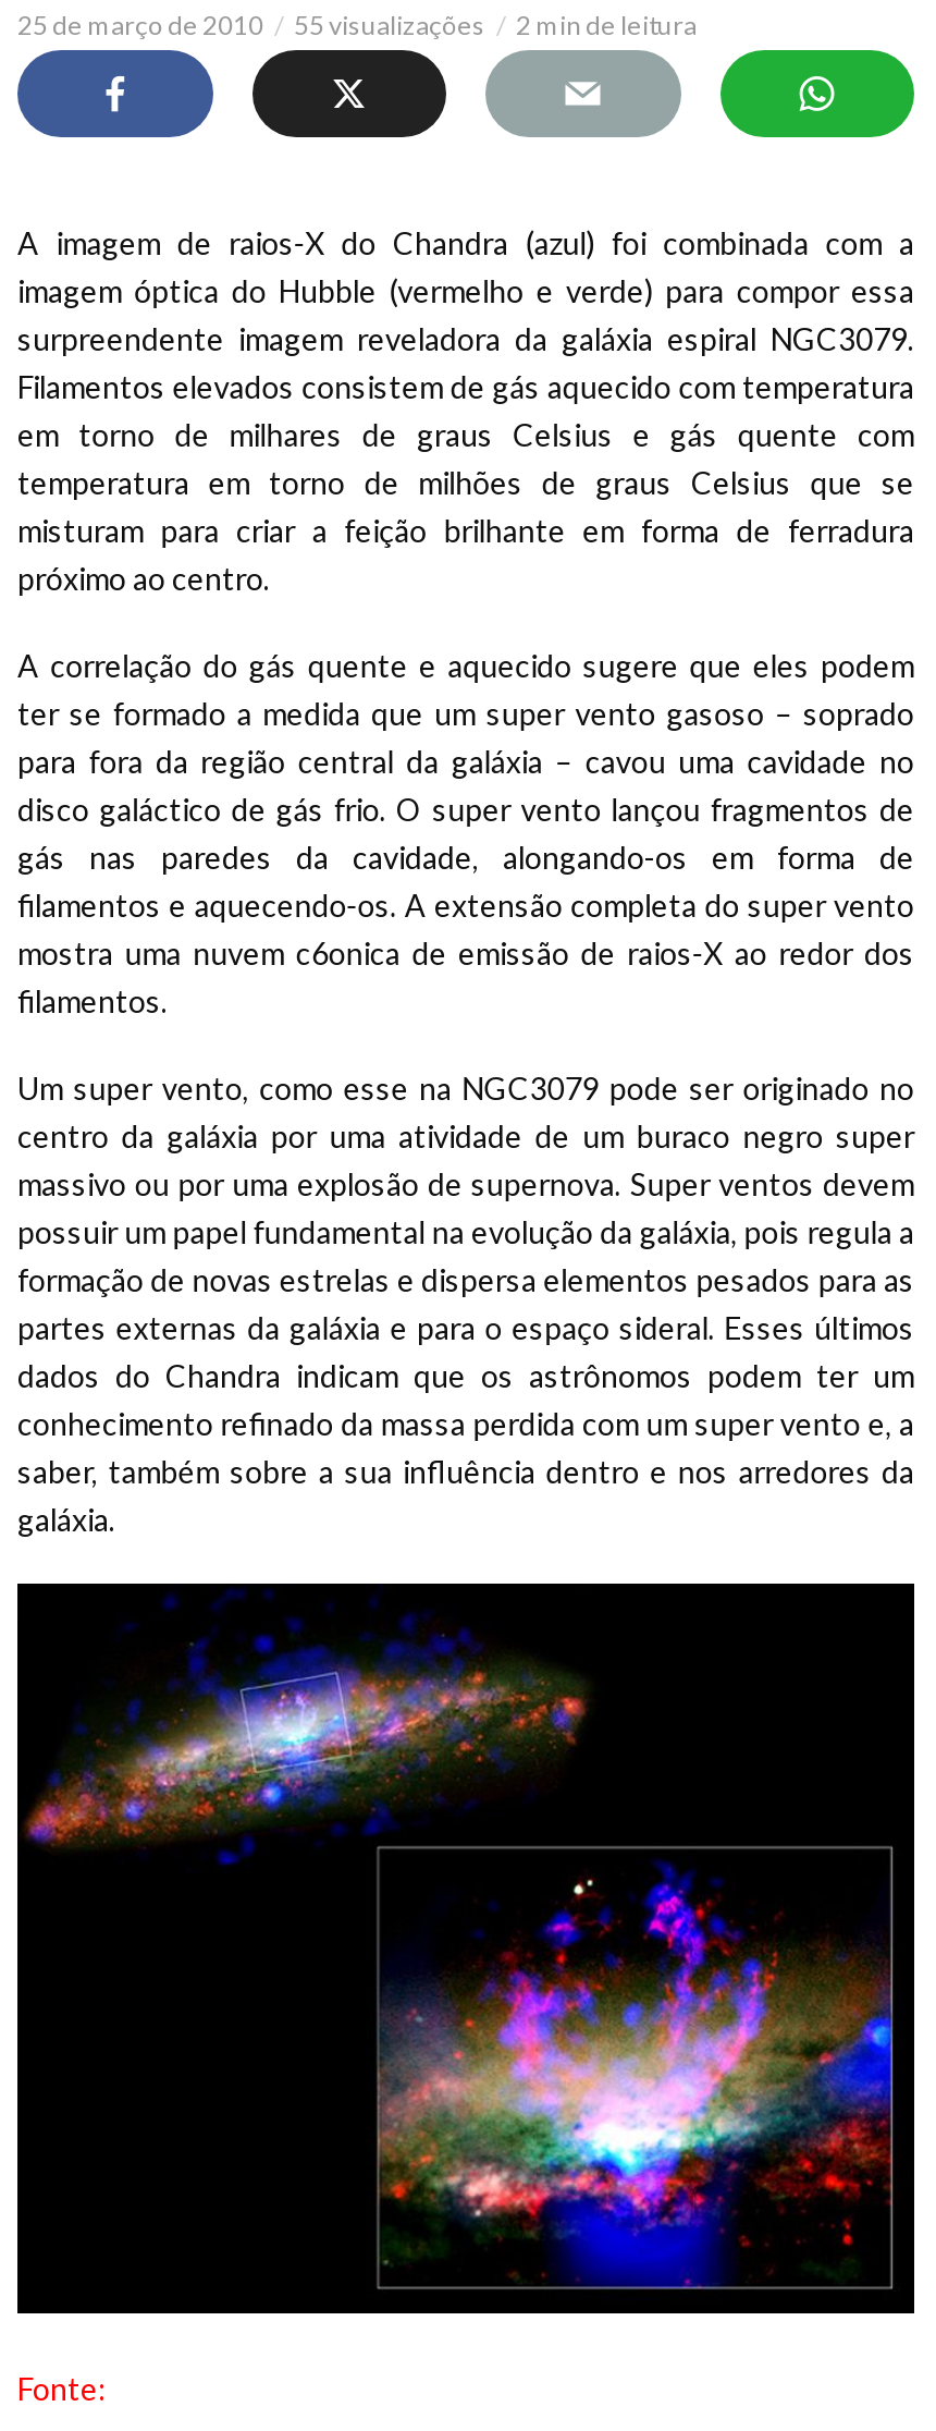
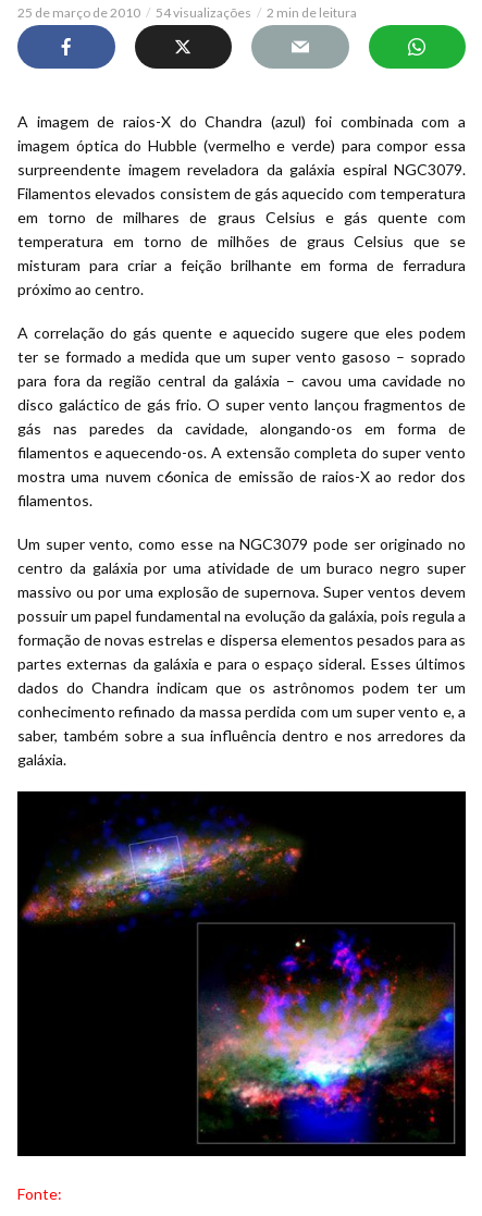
- 55 visualizações
+ 54 visualizações
